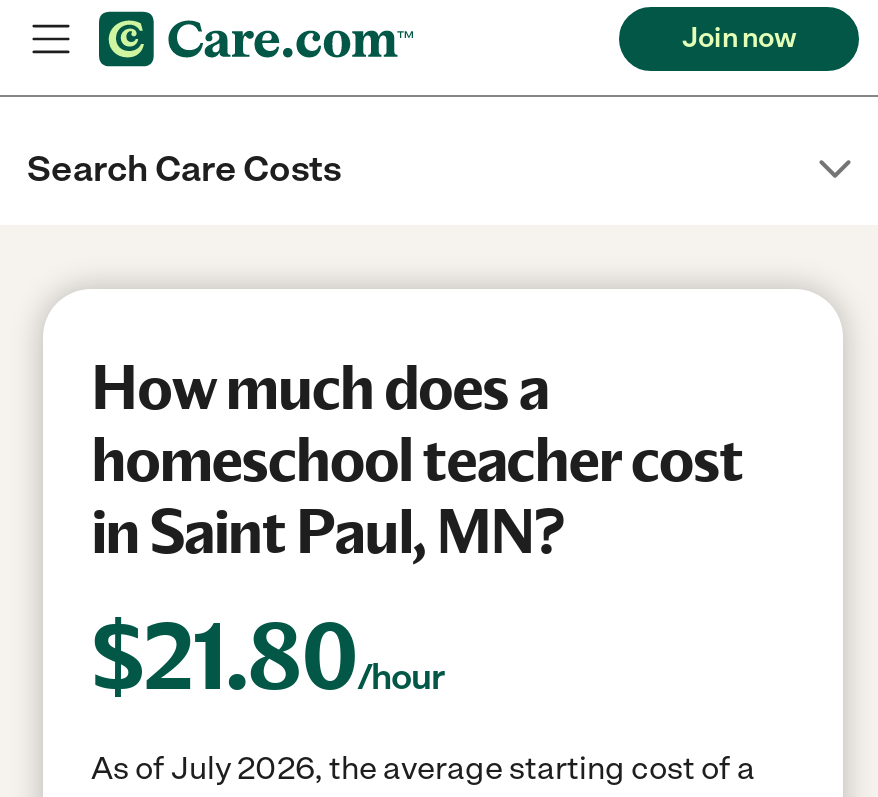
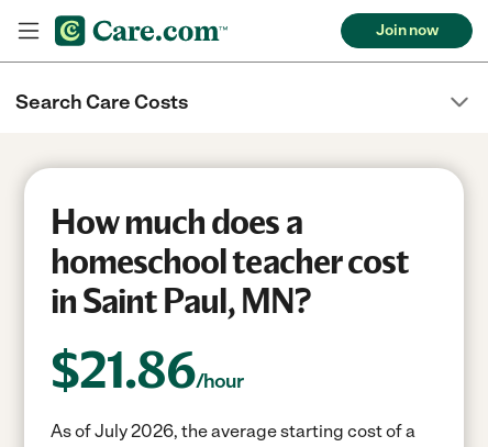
- $21.80/hour
+ $21.86/hour
